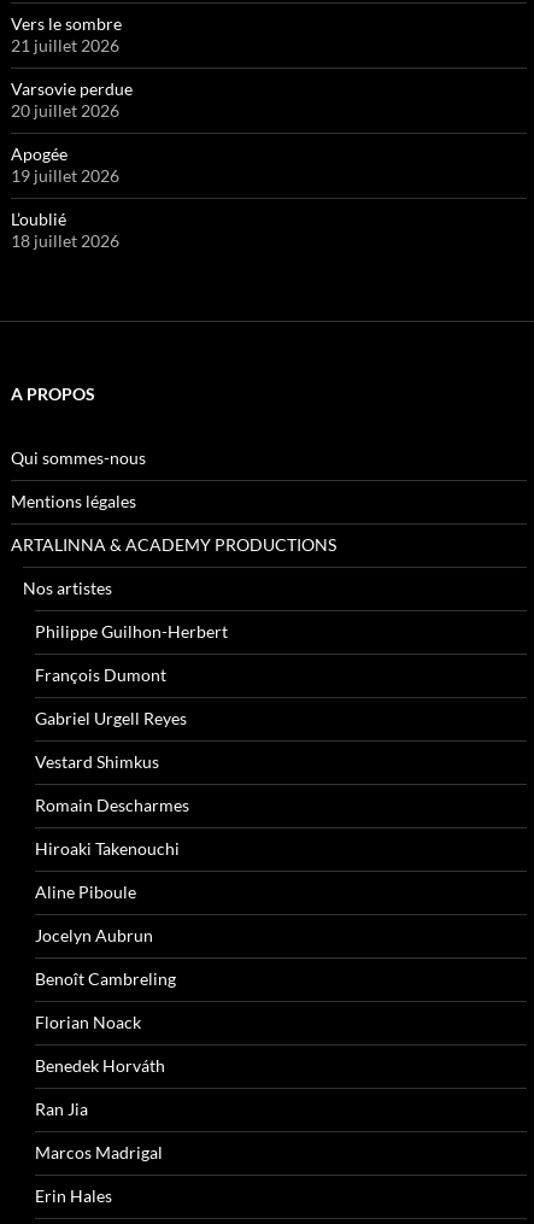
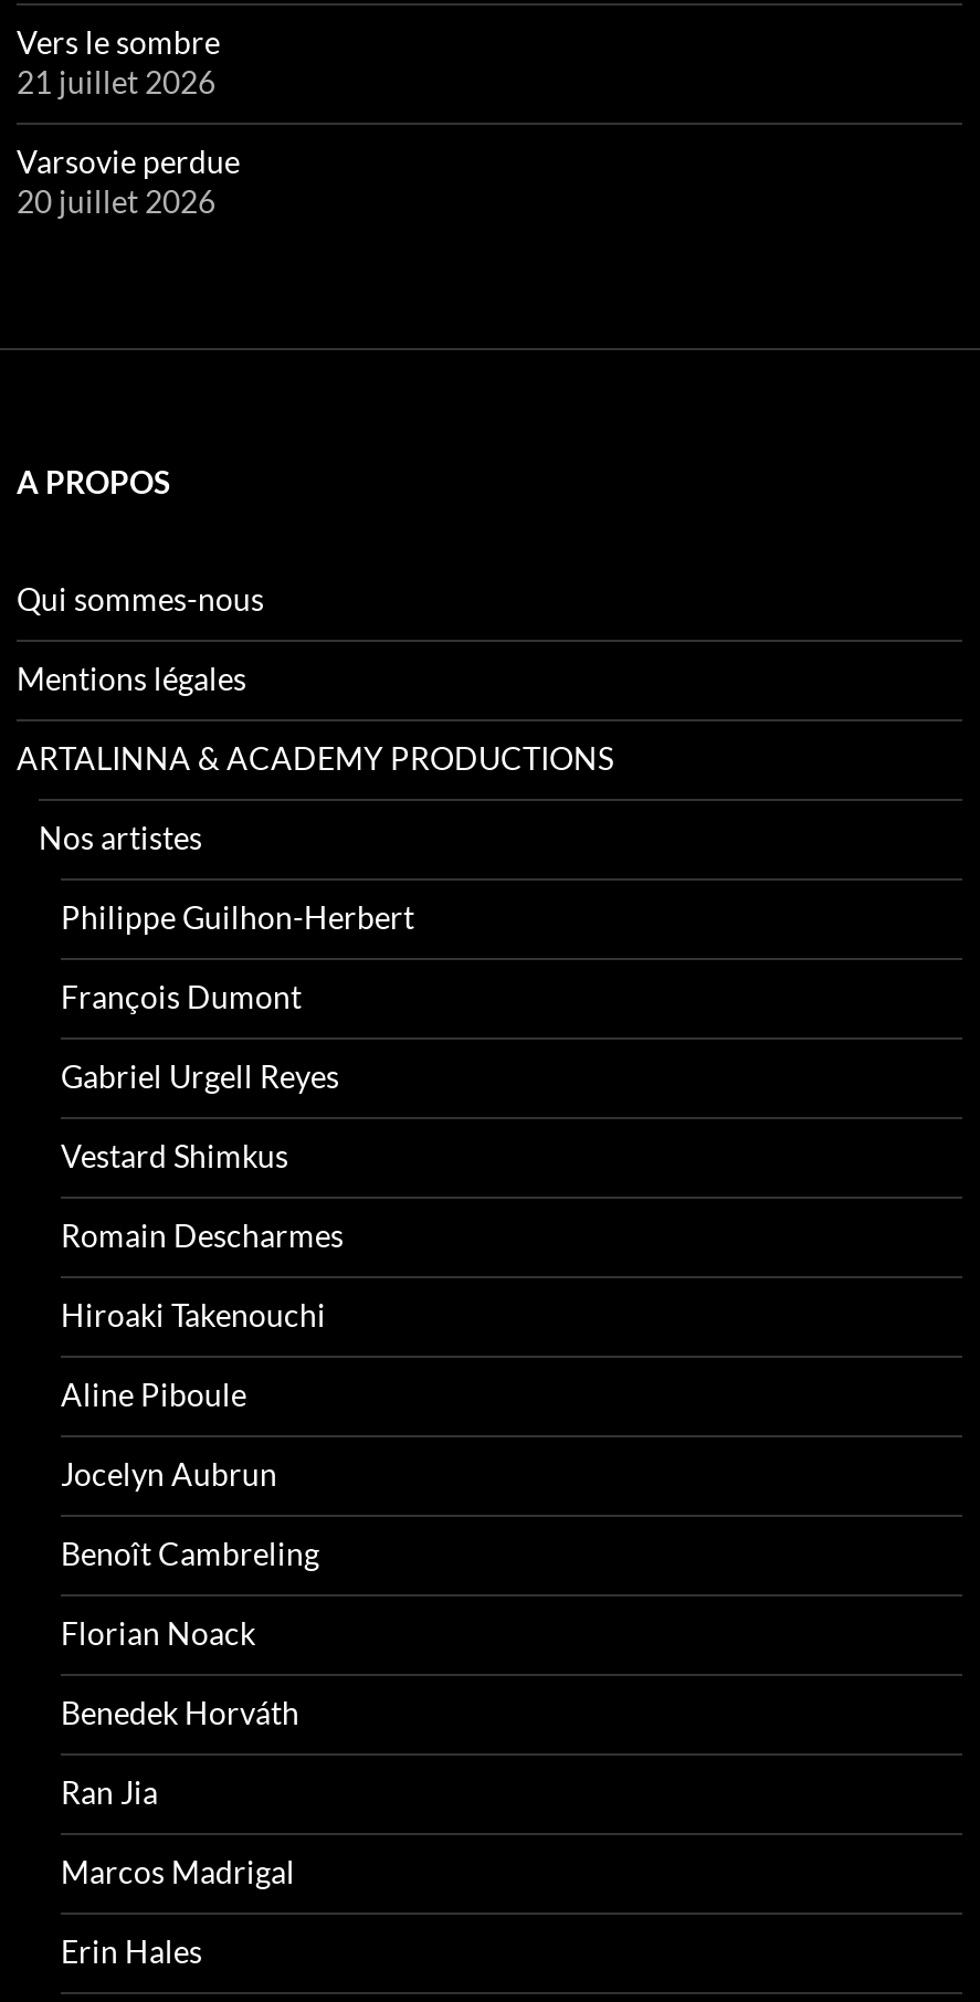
- Apogée
- 19 juillet 2026
- L’oublié
- 18 juillet 2026
